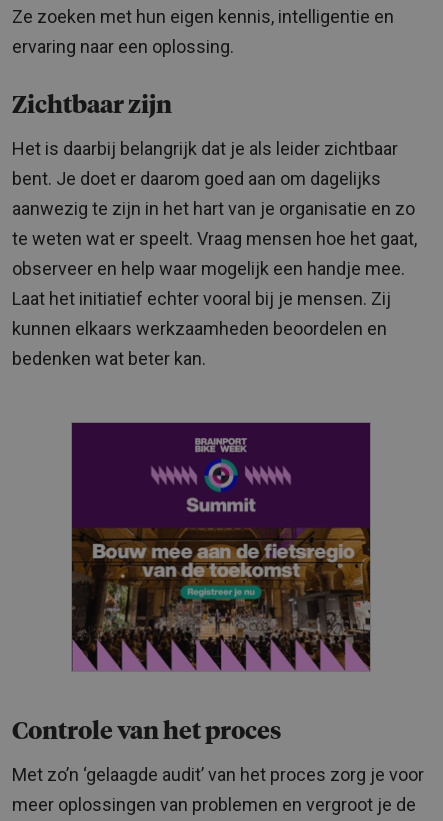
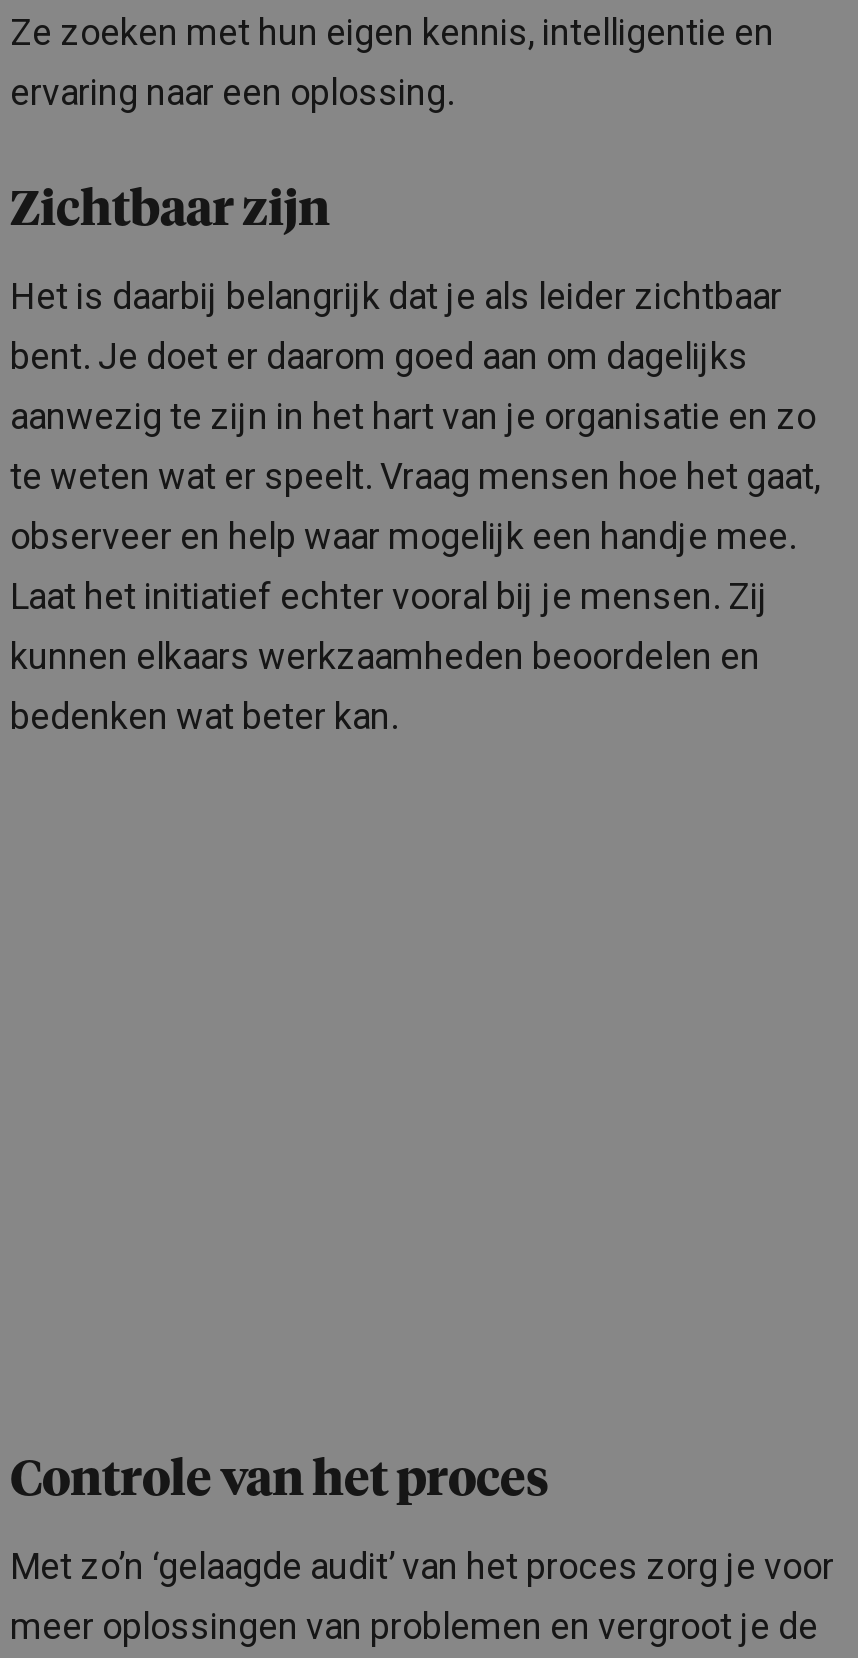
- [image]
